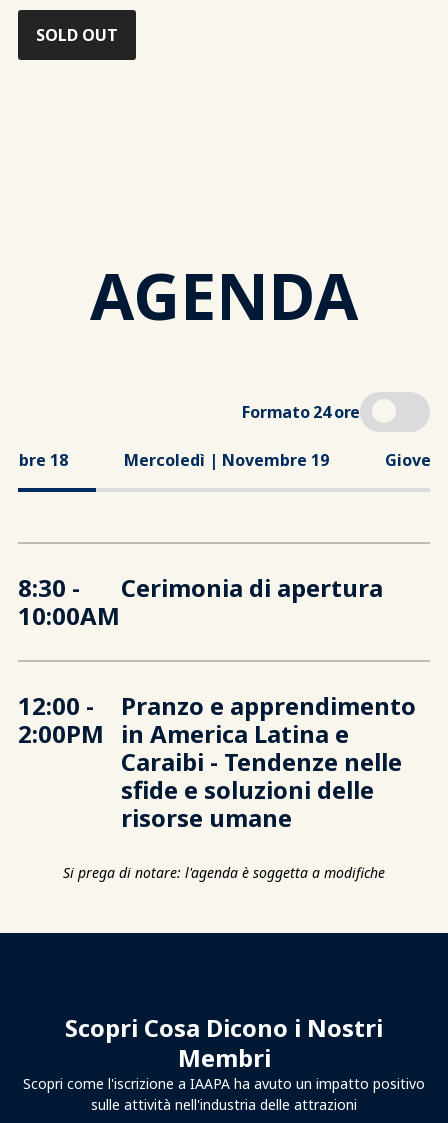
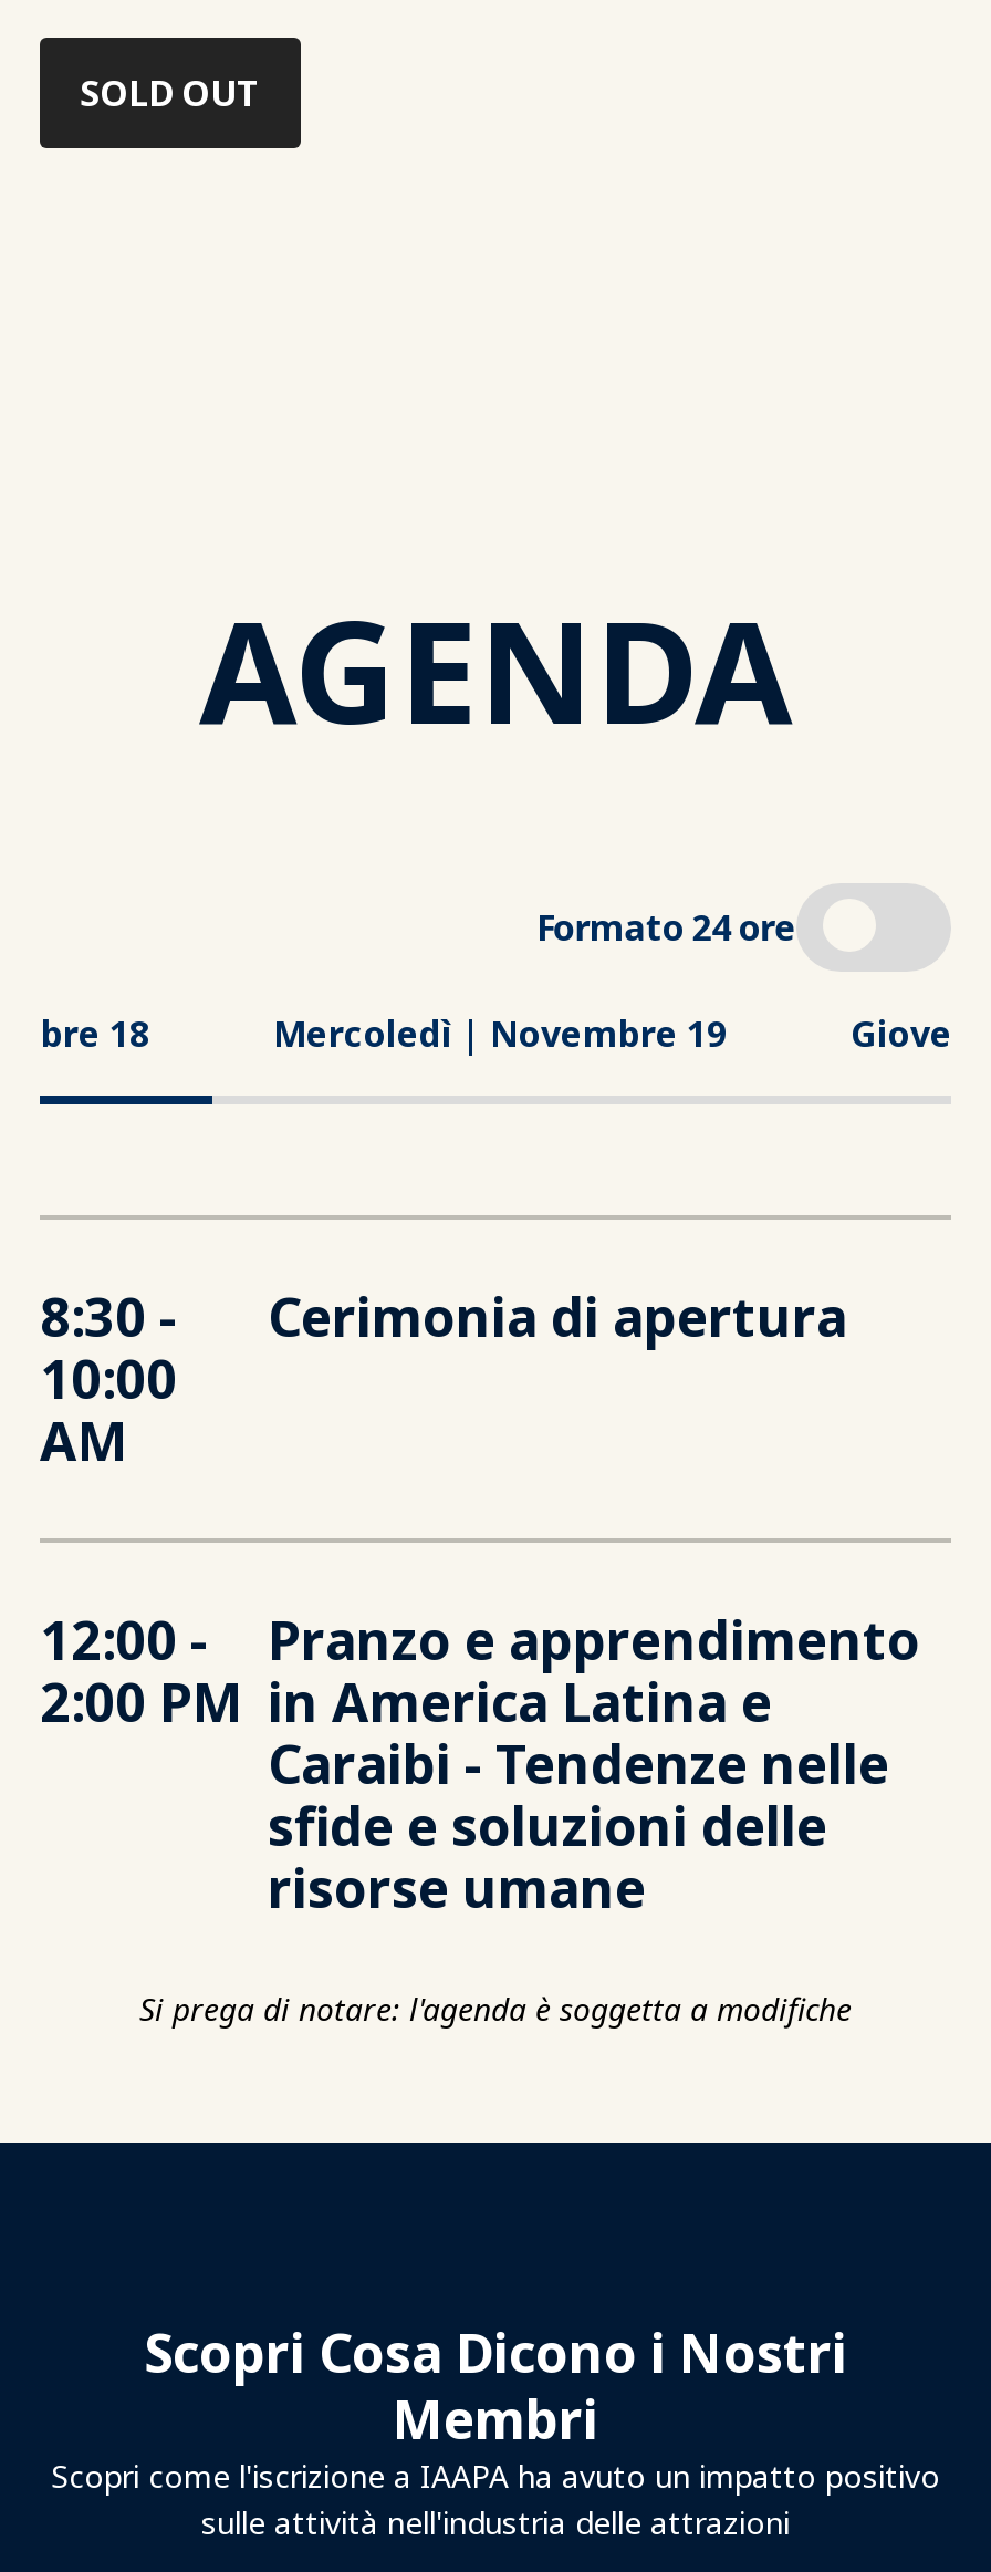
- 2:00PM in America Latina e
+ 2:00 PM in America Latina e
